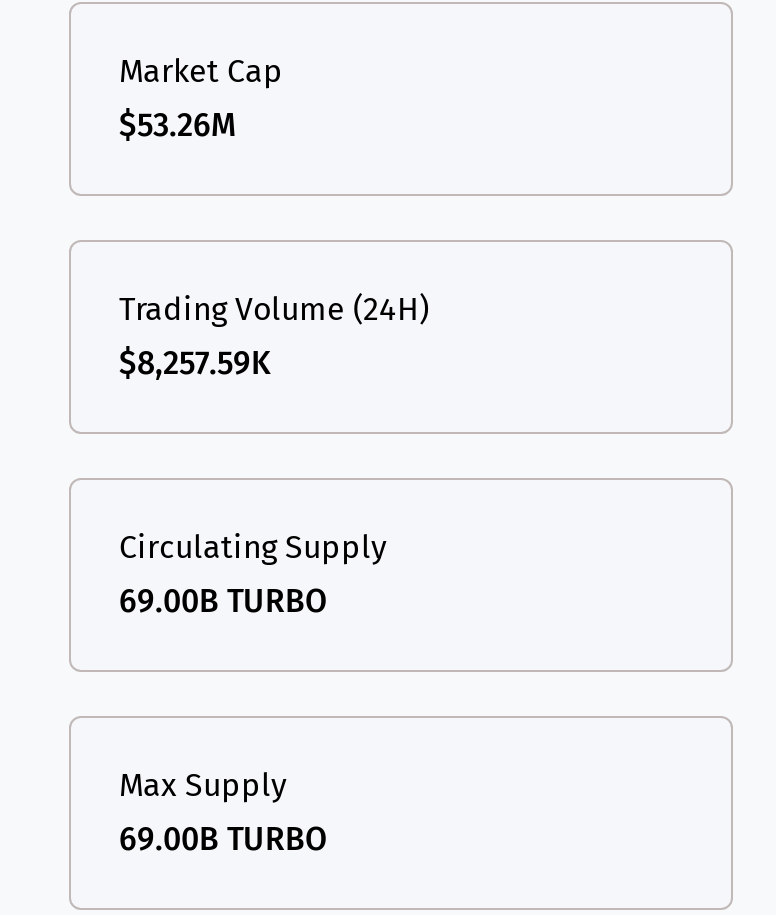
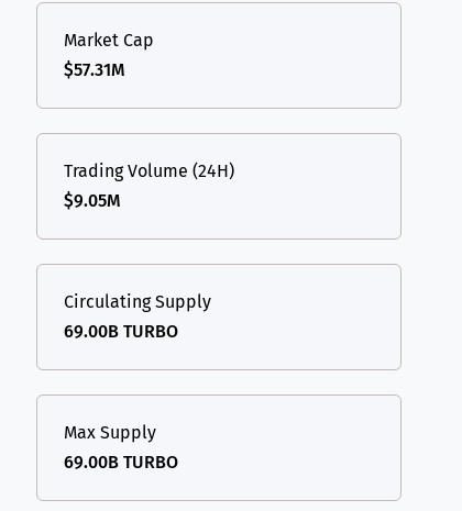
- $53.26M
+ $57.31M

- $8,257.59K
+ $9.05M
